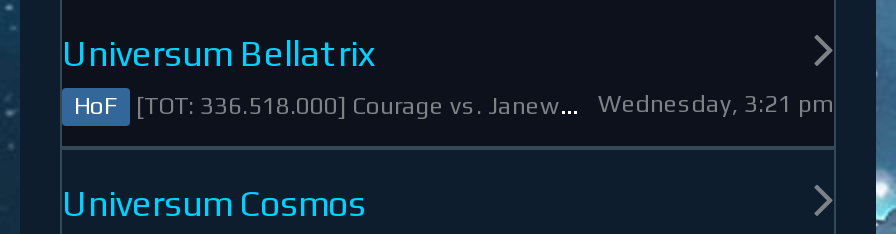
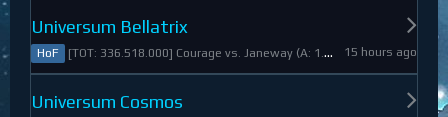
- Wednesday, 3:21 pm
+ 15 hours ago
